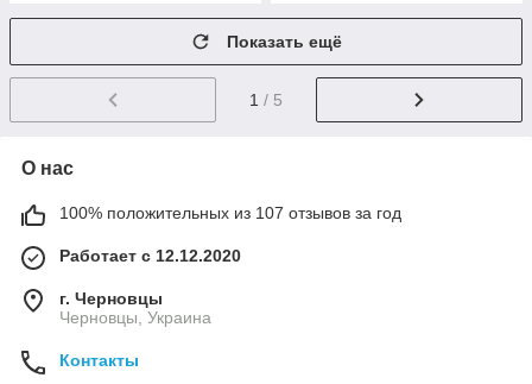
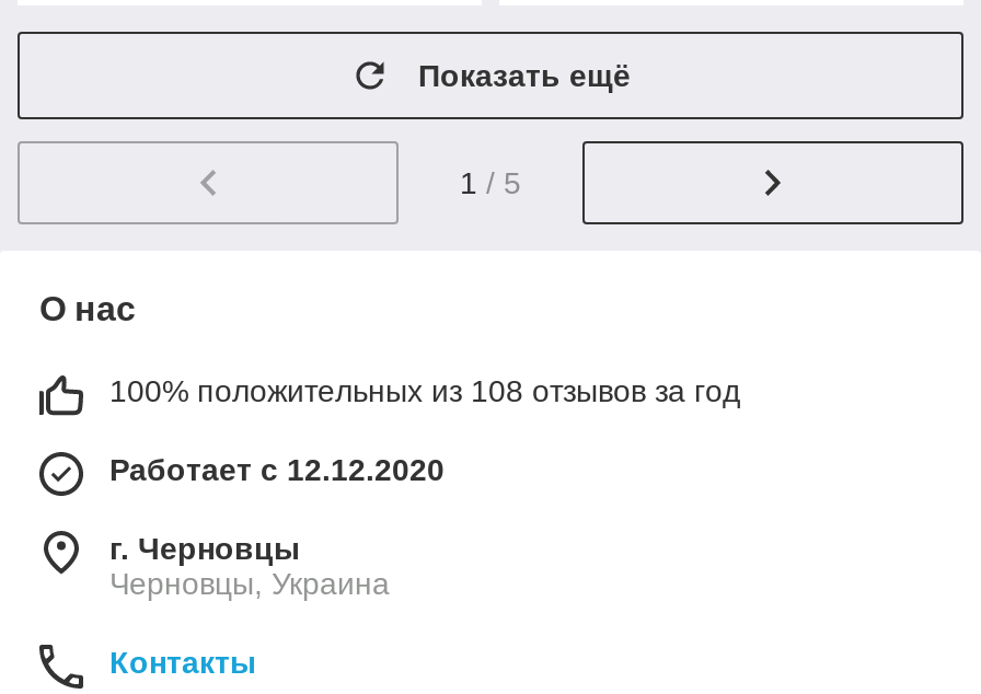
- 100% положительных из 107 отзывов за год
+ 100% положительных из 108 отзывов за год
